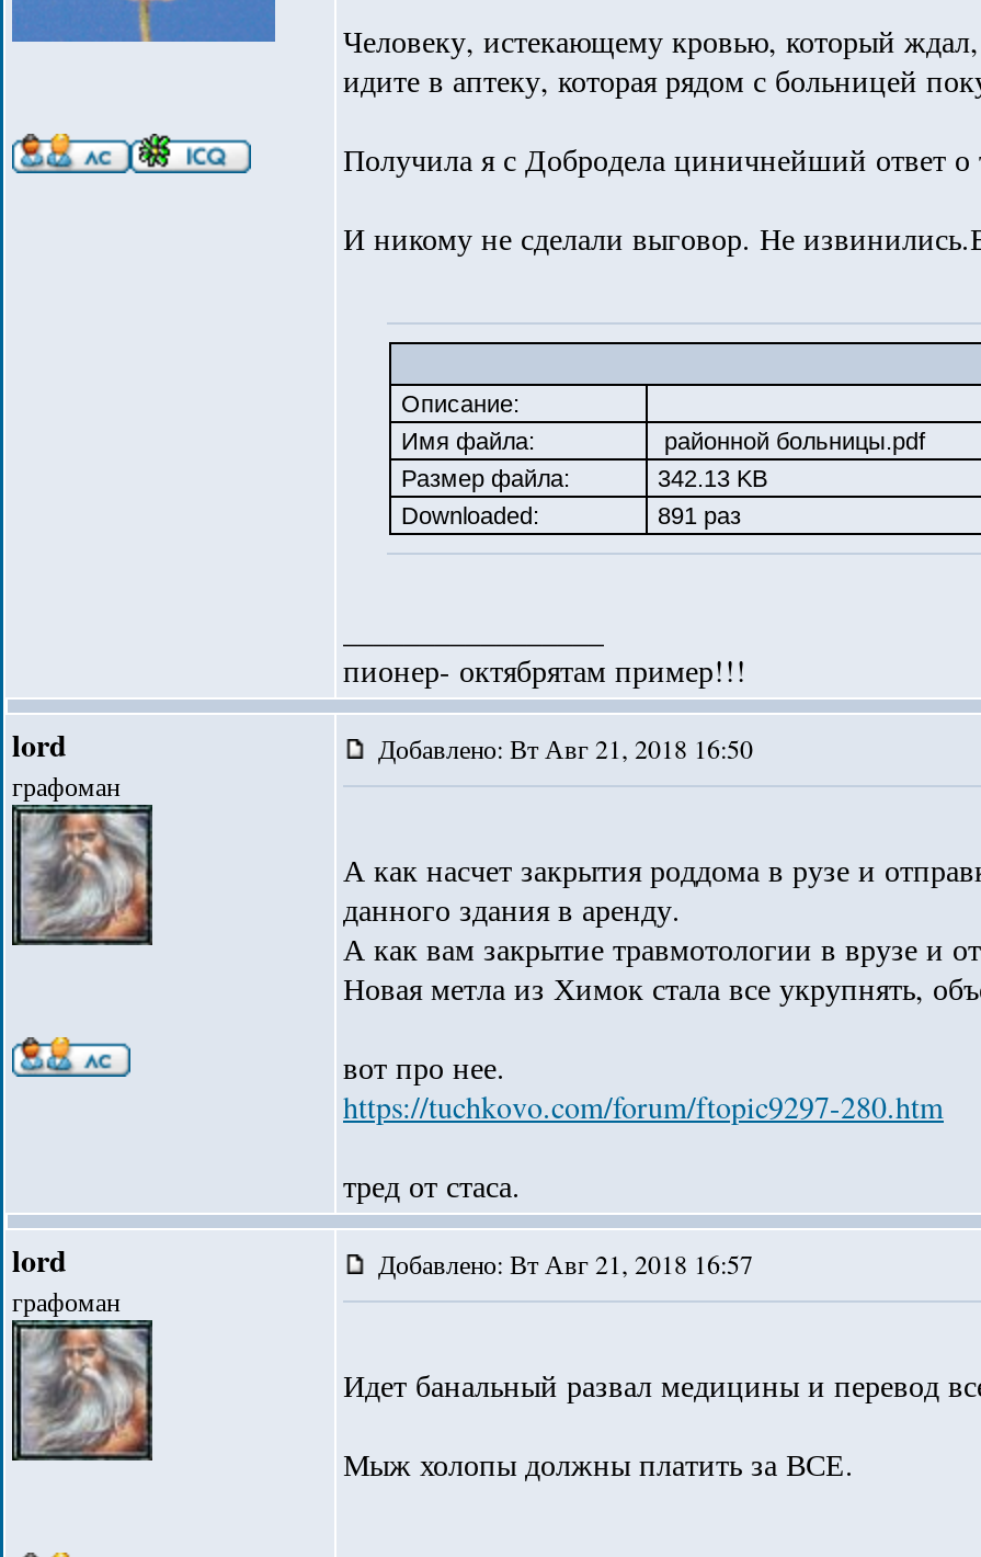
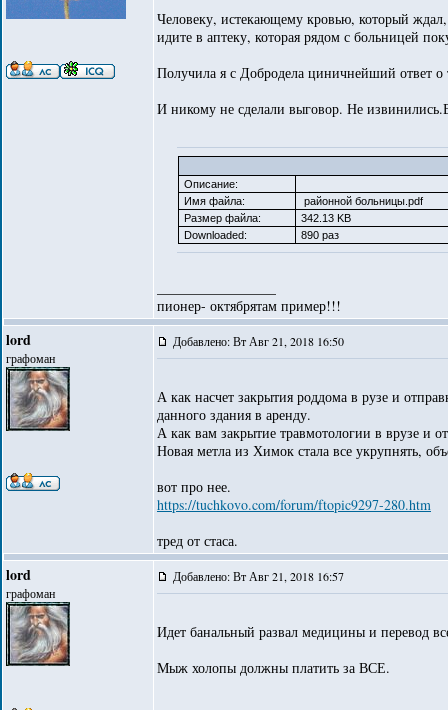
- 891 раз
+ 890 раз
